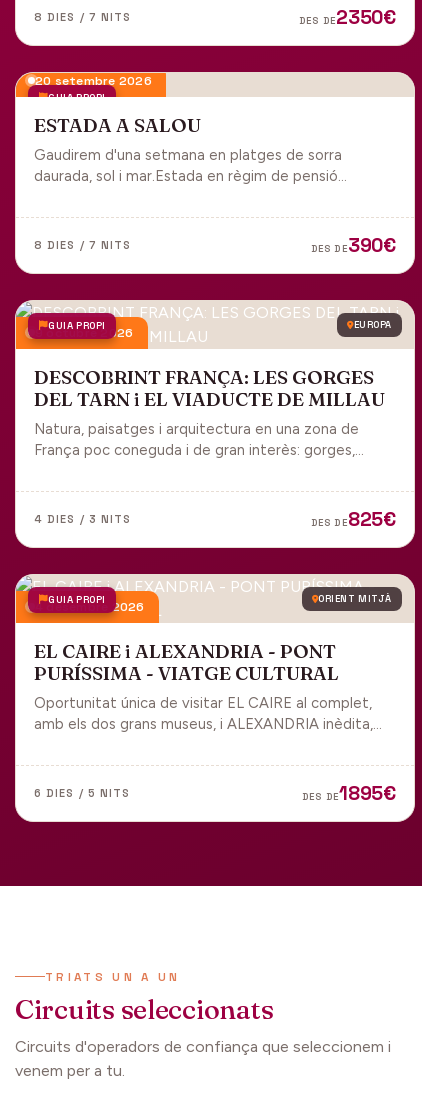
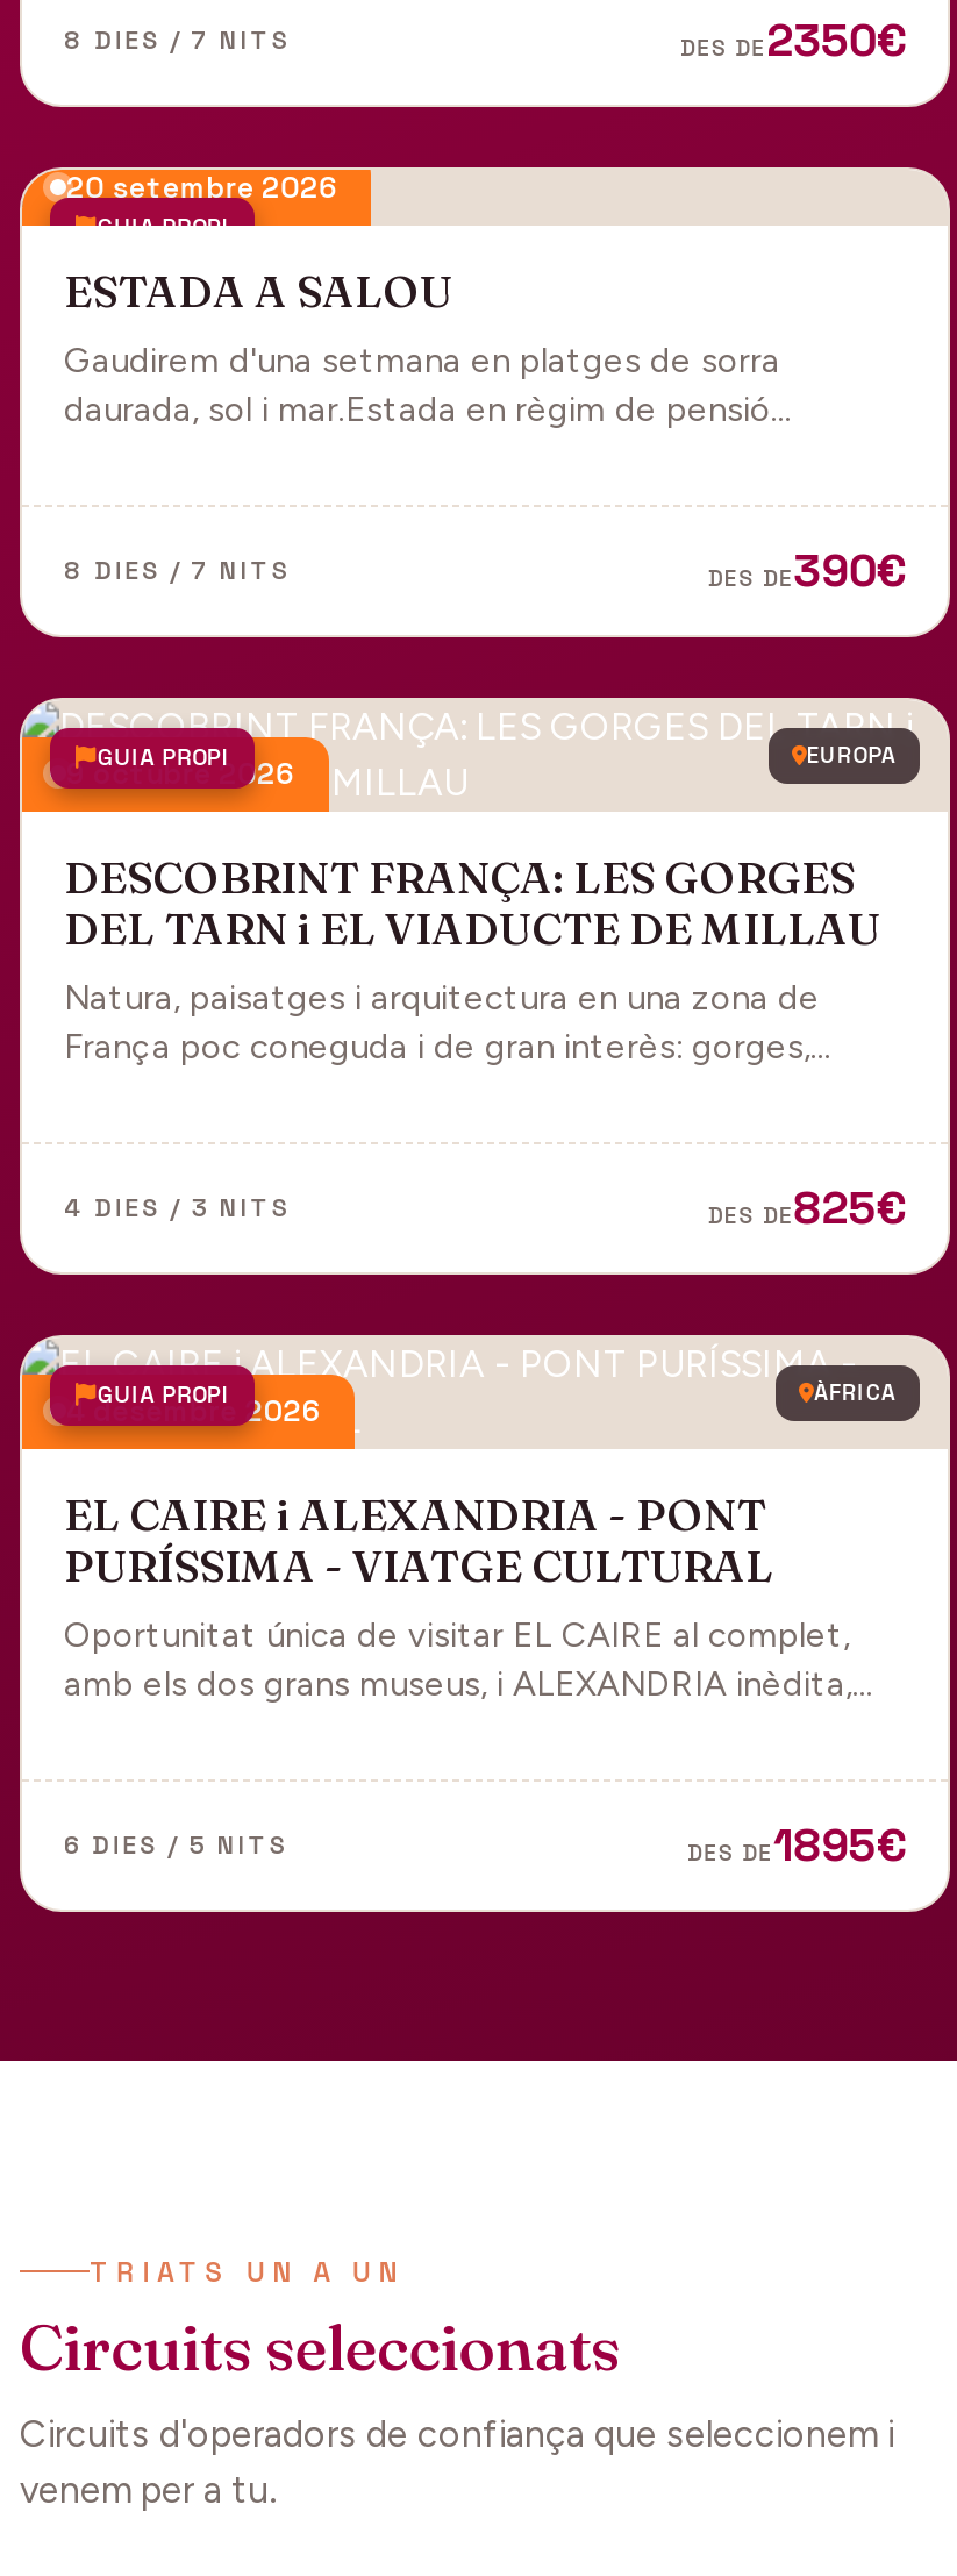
- ORIENT MITJÀ
+ ÀFRICA
